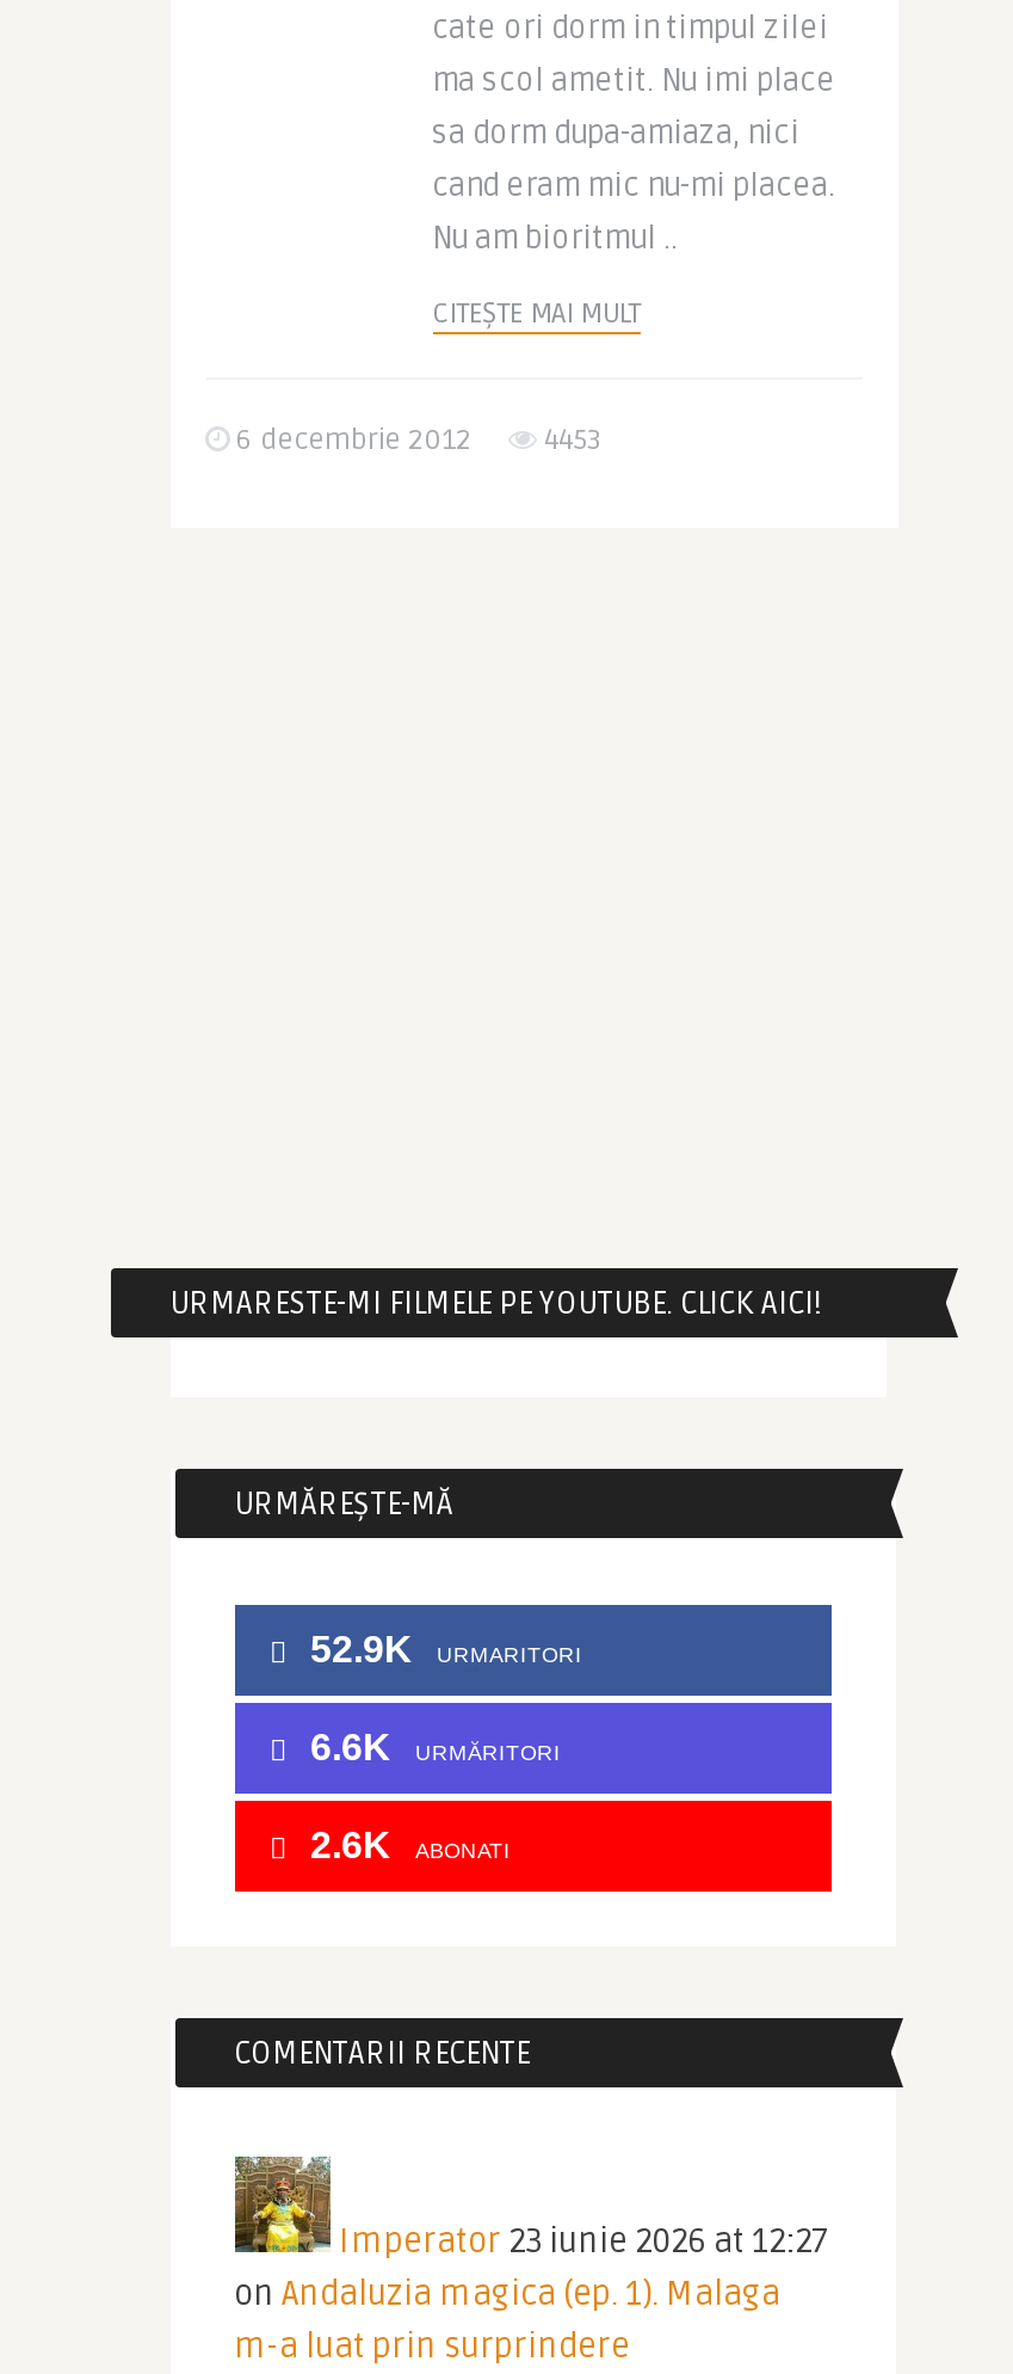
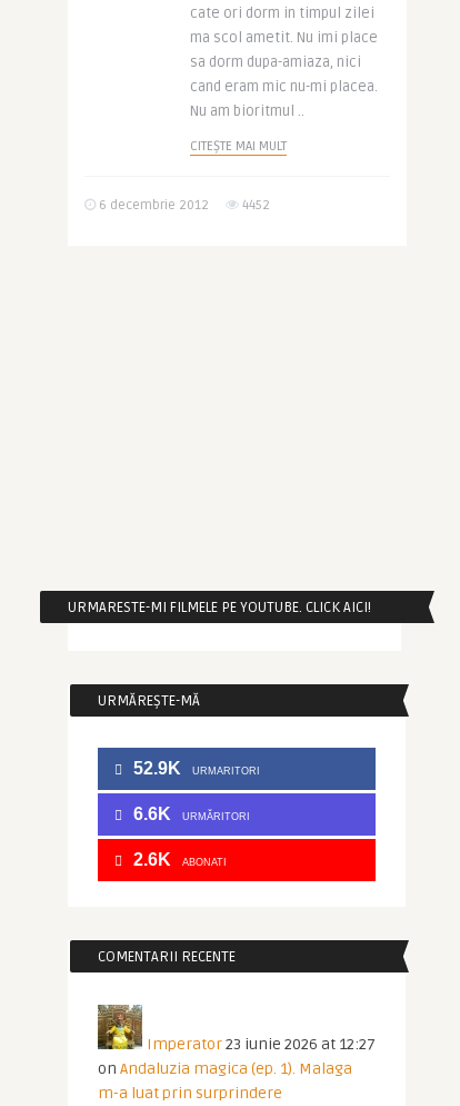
- 6 decembrie 2012 4453
+ 6 decembrie 2012 4452
